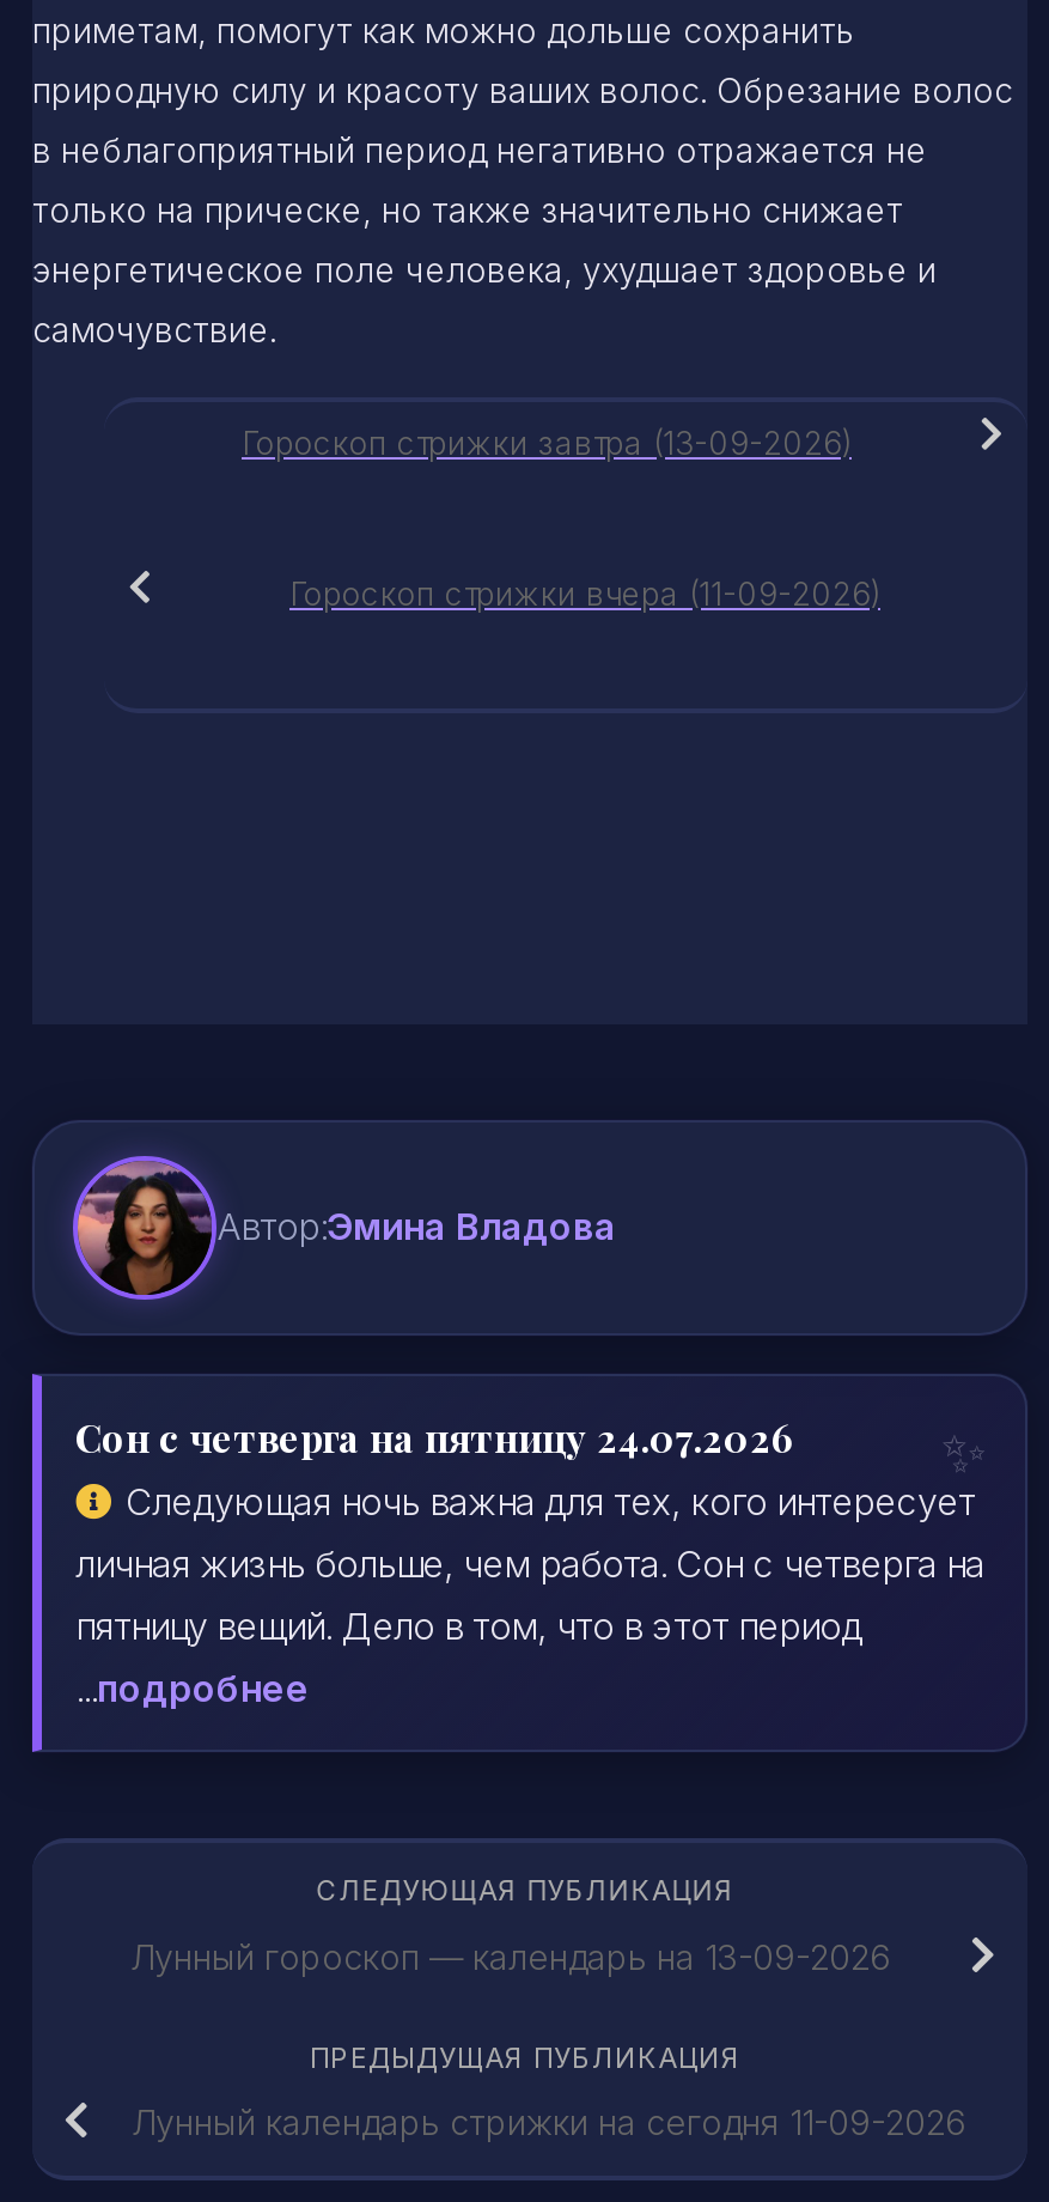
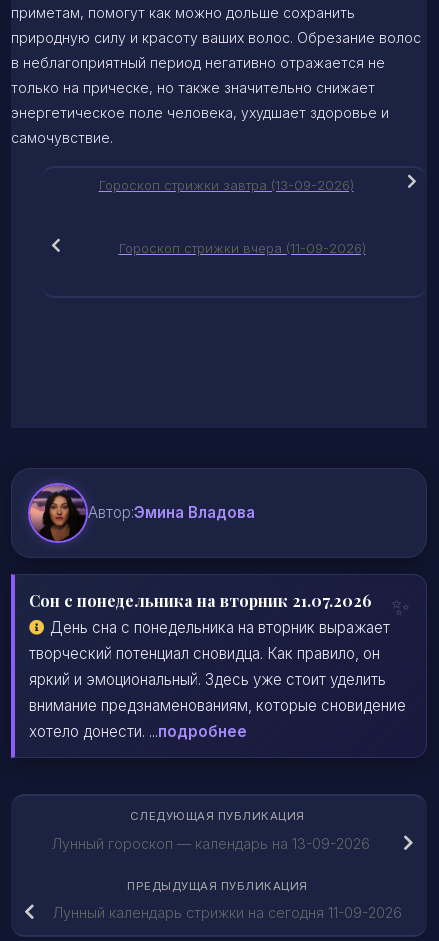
- Сон с четверга на пятницу 24.07.2026
- Следующая ночь важна для тех, кого интересует
- личная жизнь больше, чем работа. Сон с четверга на
- пятницу вещий. Дело в том, что в этот период
- ...подробнее
+ Сон с понедельника на вторник 21.07.2026
+ День сна с понедельника на вторник выражает
+ творческий потенциал сновидца. Как правило, он
+ яркий и эмоциональный. Здесь уже стоит уделить
+ внимание предзнаменованиям, которые сновидение
+ хотело донести. ...подробнее
